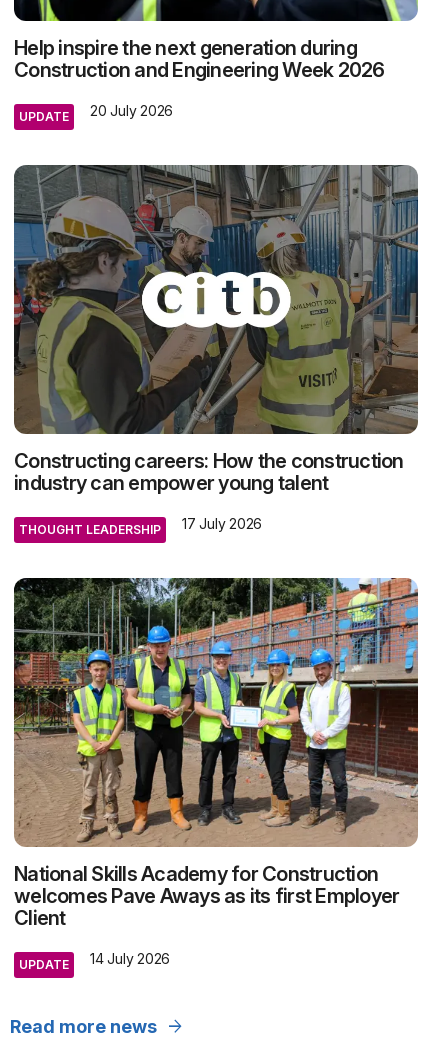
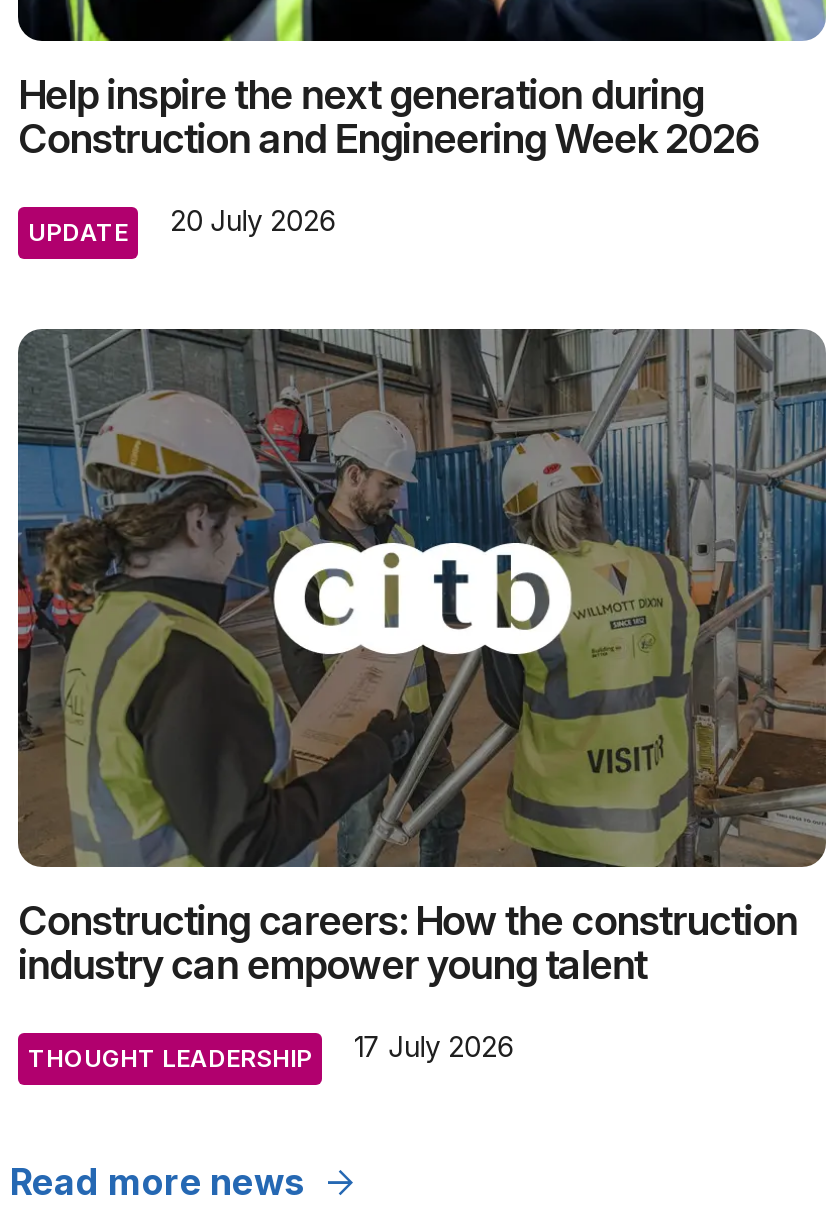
- [image]
- National Skills Academy for Construction
- welcomes Pave Aways as its first Employer
- Client
- UPDATE
- 14 July 2026
